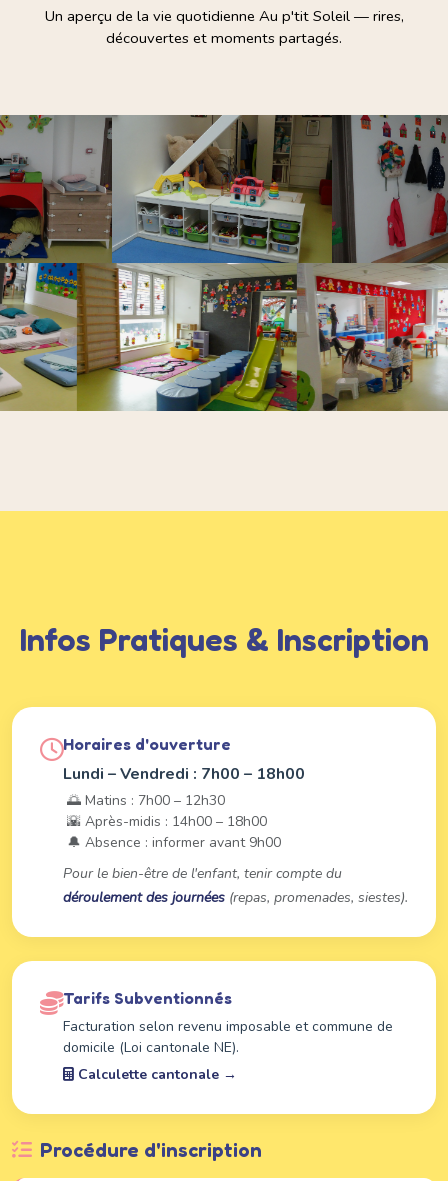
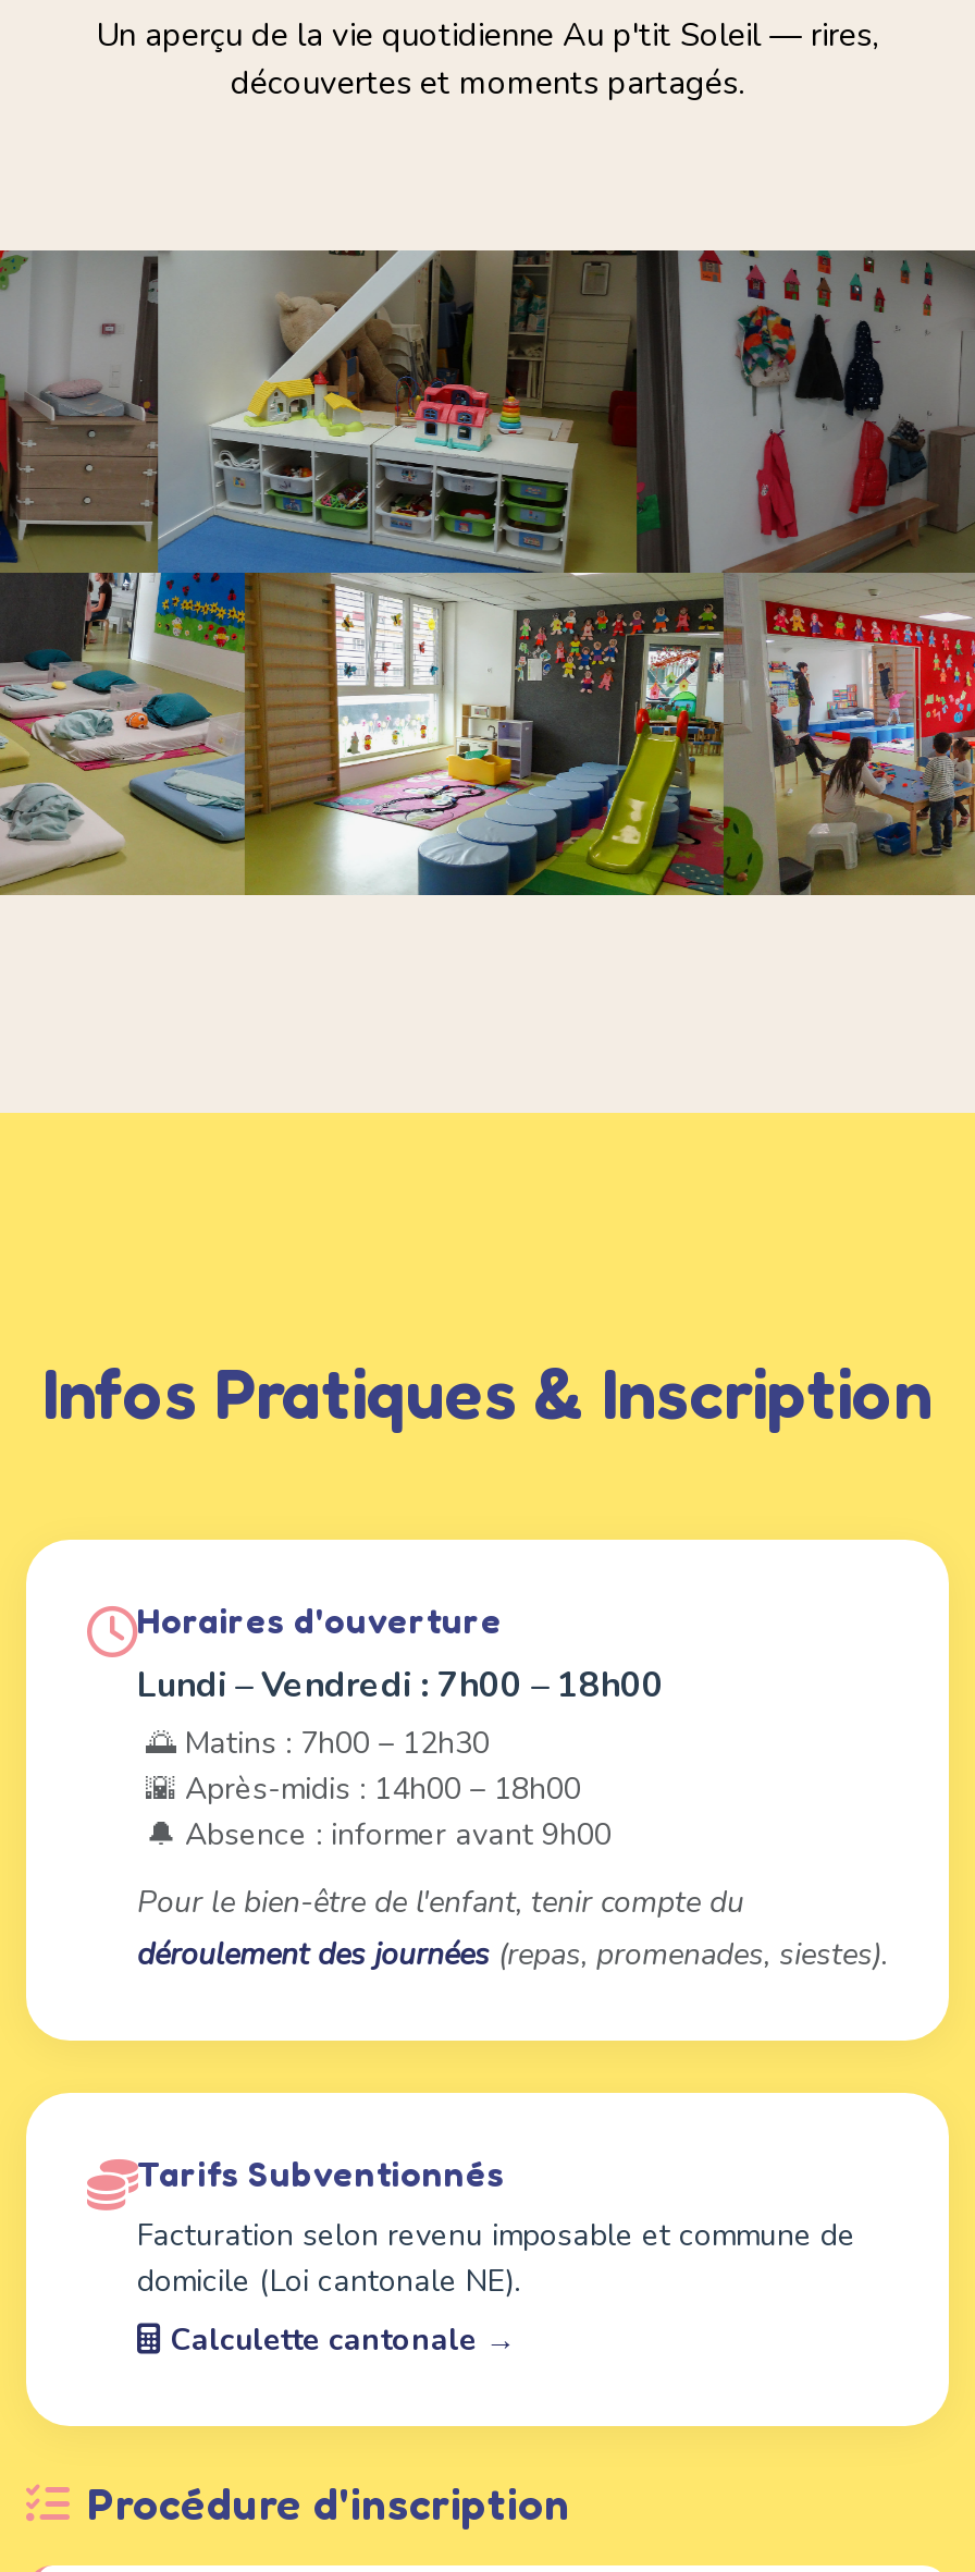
- [image]
+ [image]
